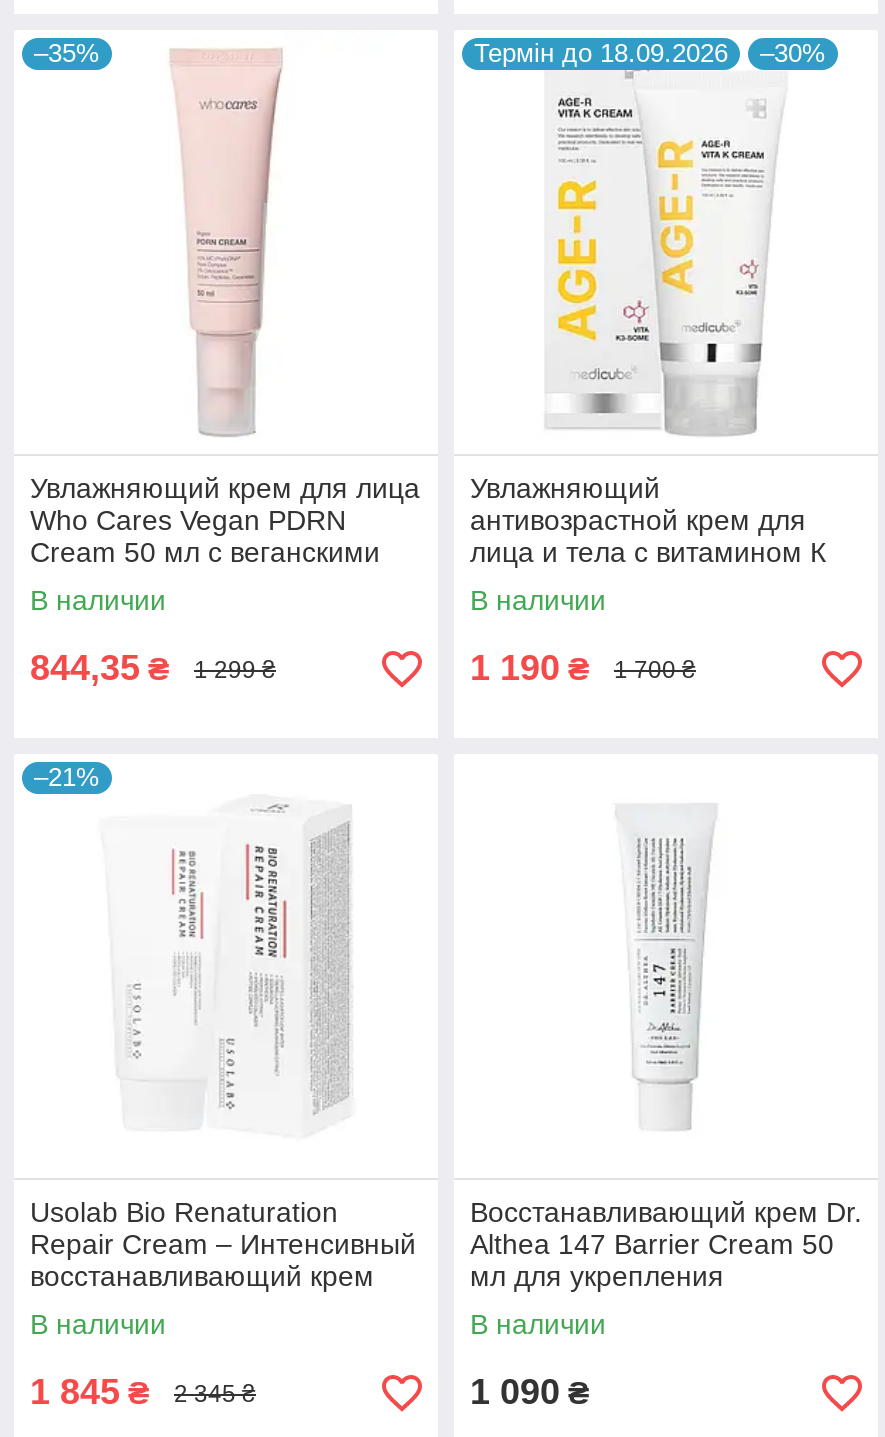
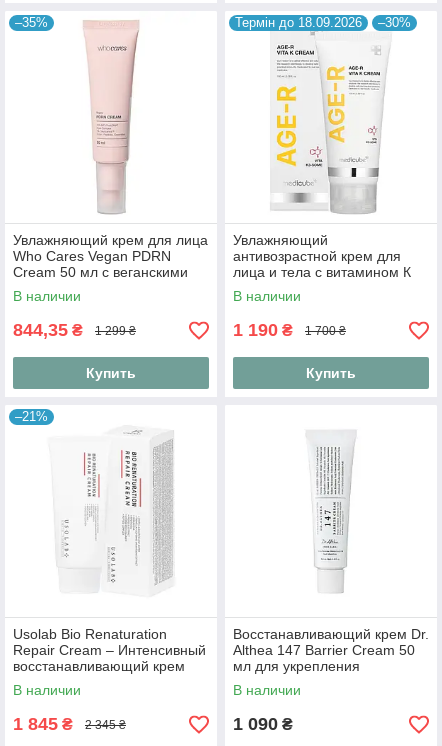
+ Купить

+ Купить
